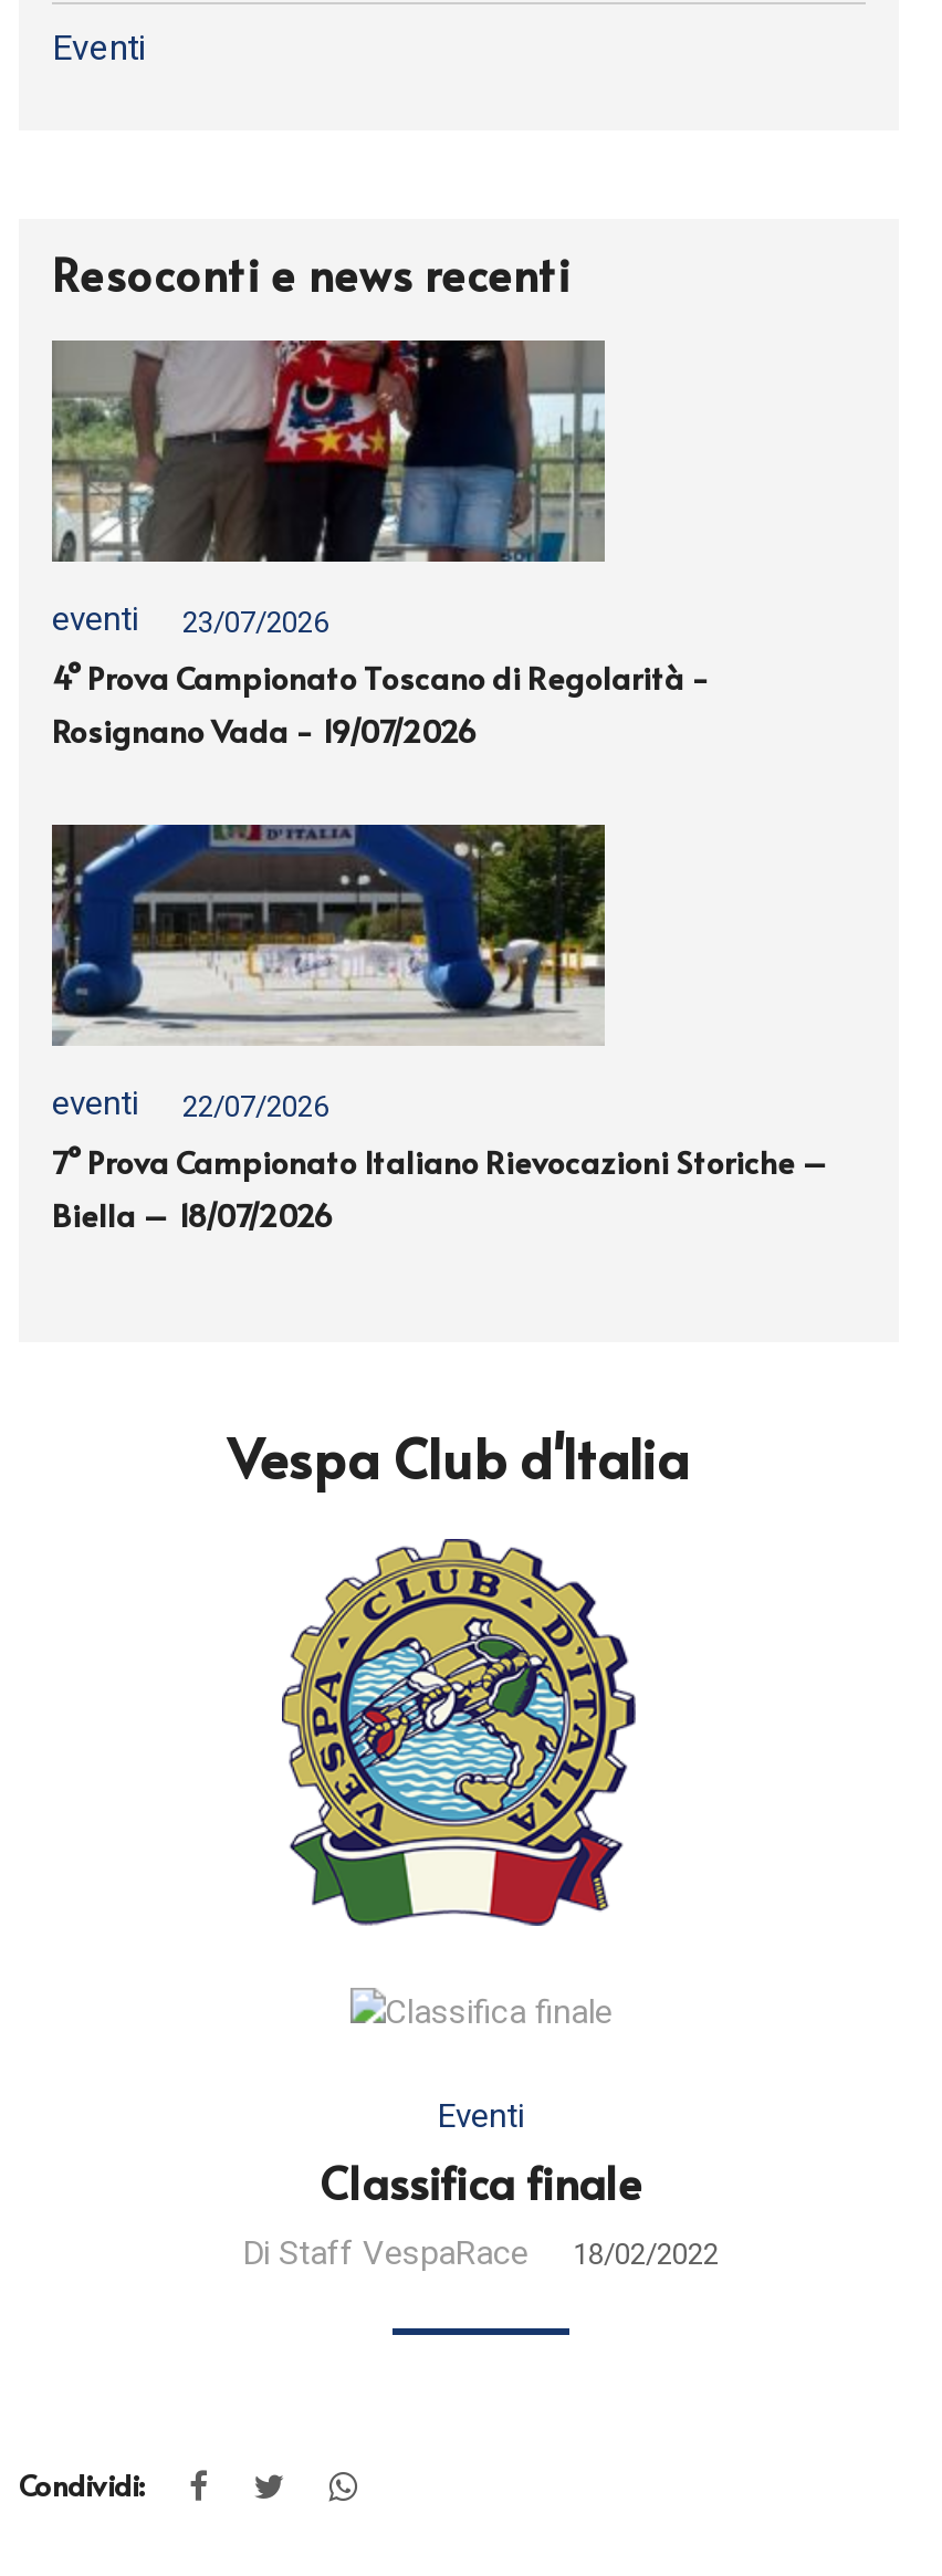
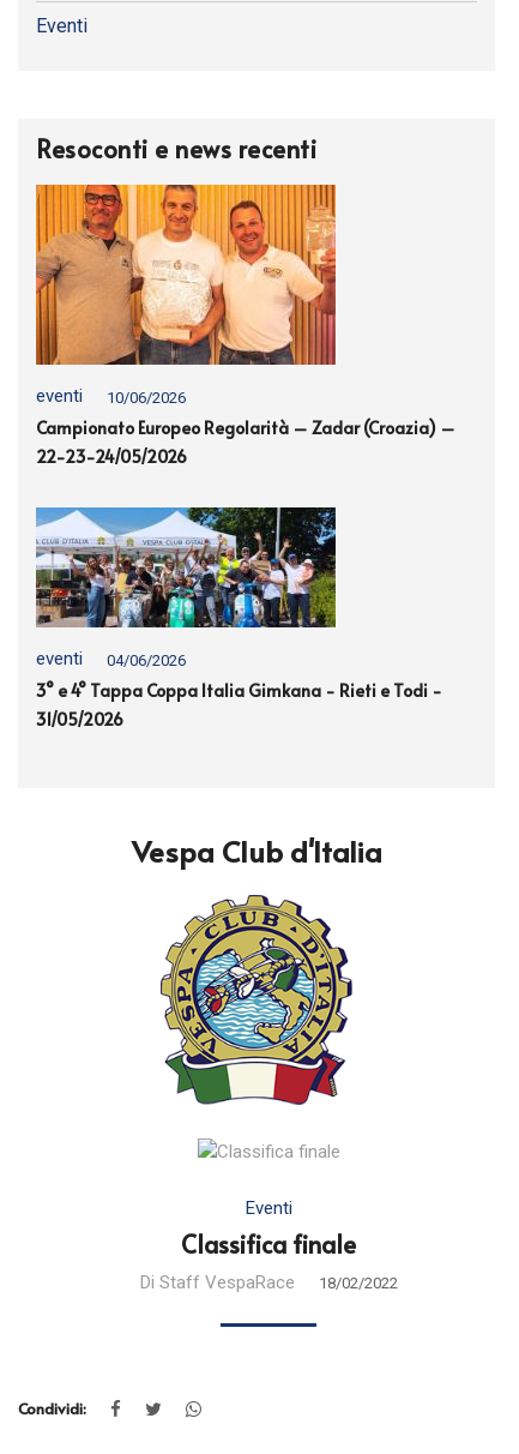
- [image]
- 23/07/2026
- 4° Prova Campionato Toscano di Regolarità -
- Rosignano Vada - 19/07/2026
+ [image]
+ 10/06/2026
+ Campionato Europeo Regolarità – Zadar (Croazia) –
+ 22-23-24/05/2026

- [image]
- 22/07/2026
- 7° Prova Campionato Italiano Rievocazioni Storiche –
- Biella – 18/07/2026
+ [image]
+ 04/06/2026
+ 3° e 4° Tappa Coppa Italia Gimkana - Rieti e Todi -
+ 31/05/2026
